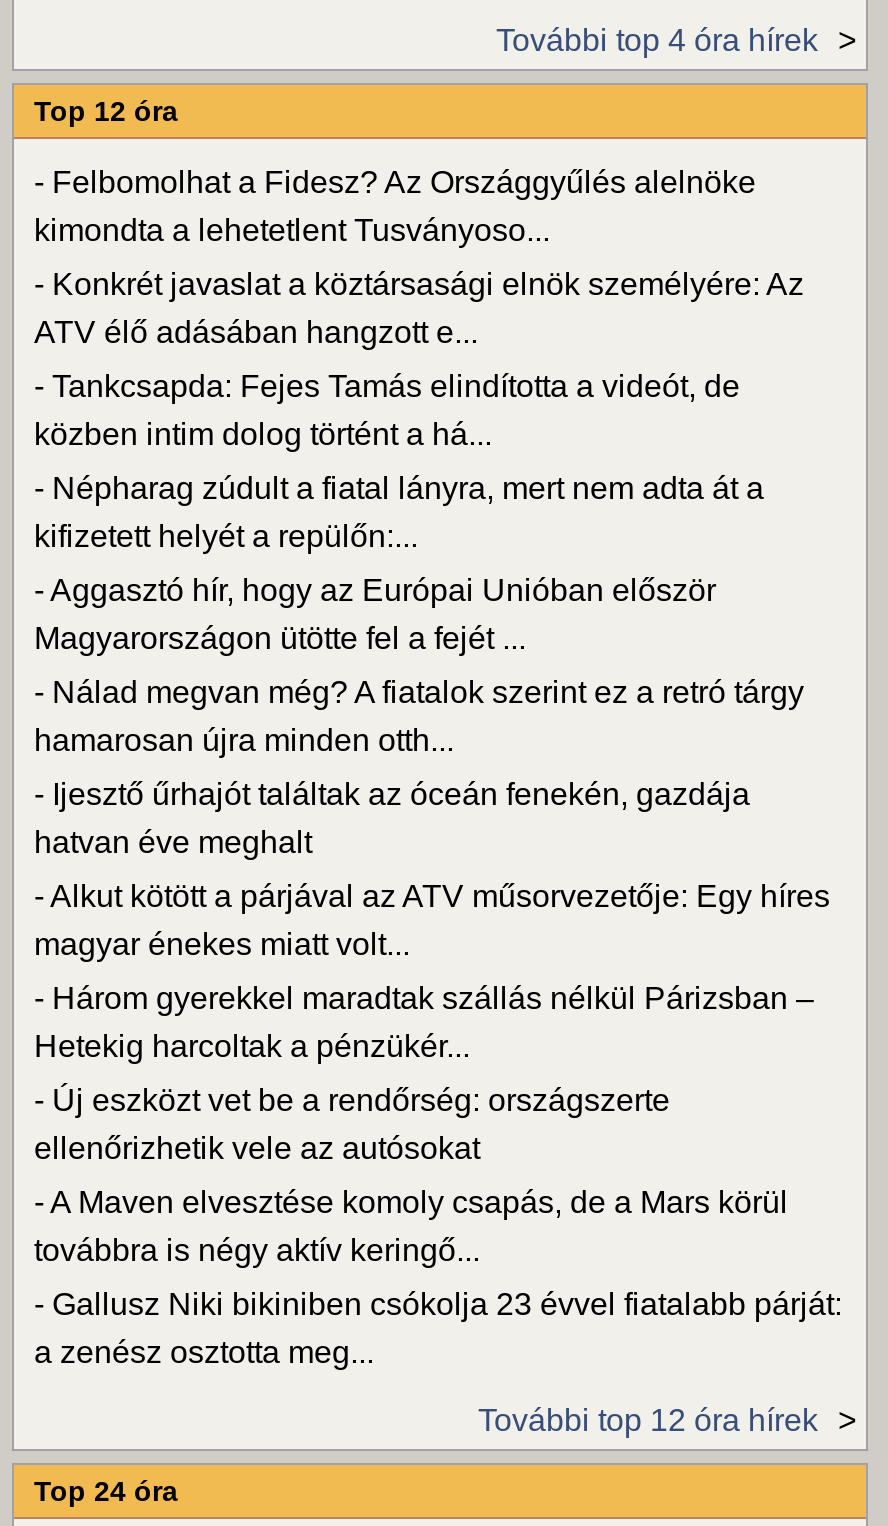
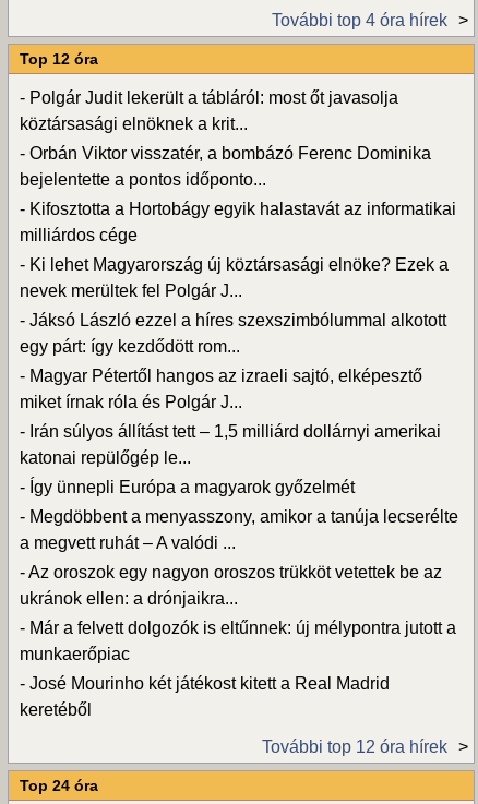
- - Felbomolhat a Fidesz? Az Országgyűlés alelnöke
- kimondta a lehetetlent Tusványoso...
+ - Polgár Judit lekerült a tábláról: most őt javasolja
+ köztársasági elnöknek a krit...

- - Konkrét javaslat a köztársasági elnök személyére: Az
- ATV élő adásában hangzott e...
+ - Orbán Viktor visszatér, a bombázó Ferenc Dominika
+ bejelentette a pontos időponto...

- - Tankcsapda: Fejes Tamás elindította a videót, de
- közben intim dolog történt a há...
+ - Kifosztotta a Hortobágy egyik halastavát az informatikai
+ milliárdos cége

- - Népharag zúdult a fiatal lányra, mert nem adta át a
- kifizetett helyét a repülőn:...
+ - Ki lehet Magyarország új köztársasági elnöke? Ezek a
+ nevek merültek fel Polgár J...

- - Aggasztó hír, hogy az Európai Unióban először
- Magyarországon ütötte fel a fejét ...
+ - Jáksó László ezzel a híres szexszimbólummal alkotott
+ egy párt: így kezdődött rom...

- - Nálad megvan még? A fiatalok szerint ez a retró tárgy
- hamarosan újra minden otth...
+ - Magyar Pétertől hangos az izraeli sajtó, elképesztő
+ miket írnak róla és Polgár J...

- - Ijesztő űrhajót találtak az óceán fenekén, gazdája
- hatvan éve meghalt
+ - Irán súlyos állítást tett – 1,5 milliárd dollárnyi amerikai
+ katonai repülőgép le...

- - Alkut kötött a párjával az ATV műsorvezetője: Egy híres
- magyar énekes miatt volt...
+ - Így ünnepli Európa a magyarok győzelmét

- - Három gyerekkel maradtak szállás nélkül Párizsban –
- Hetekig harcoltak a pénzükér...
+ - Megdöbbent a menyasszony, amikor a tanúja lecserélte
+ a megvett ruhát – A valódi ...

- - Új eszközt vet be a rendőrség: országszerte
- ellenőrizhetik vele az autósokat
+ - Az oroszok egy nagyon oroszos trükköt vetettek be az
+ ukránok ellen: a drónjaikra...

- - A Maven elvesztése komoly csapás, de a Mars körül
- továbbra is négy aktív keringő...
+ - Már a felvett dolgozók is eltűnnek: új mélypontra jutott a
+ munkaerőpiac

- - Gallusz Niki bikiniben csókolja 23 évvel fiatalabb párját:
- a zenész osztotta meg...
+ - José Mourinho két játékost kitett a Real Madrid
+ keretéből
